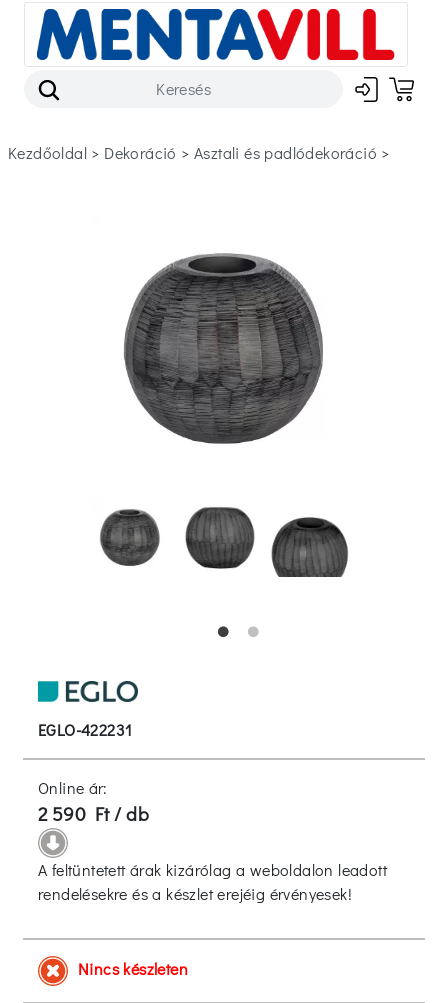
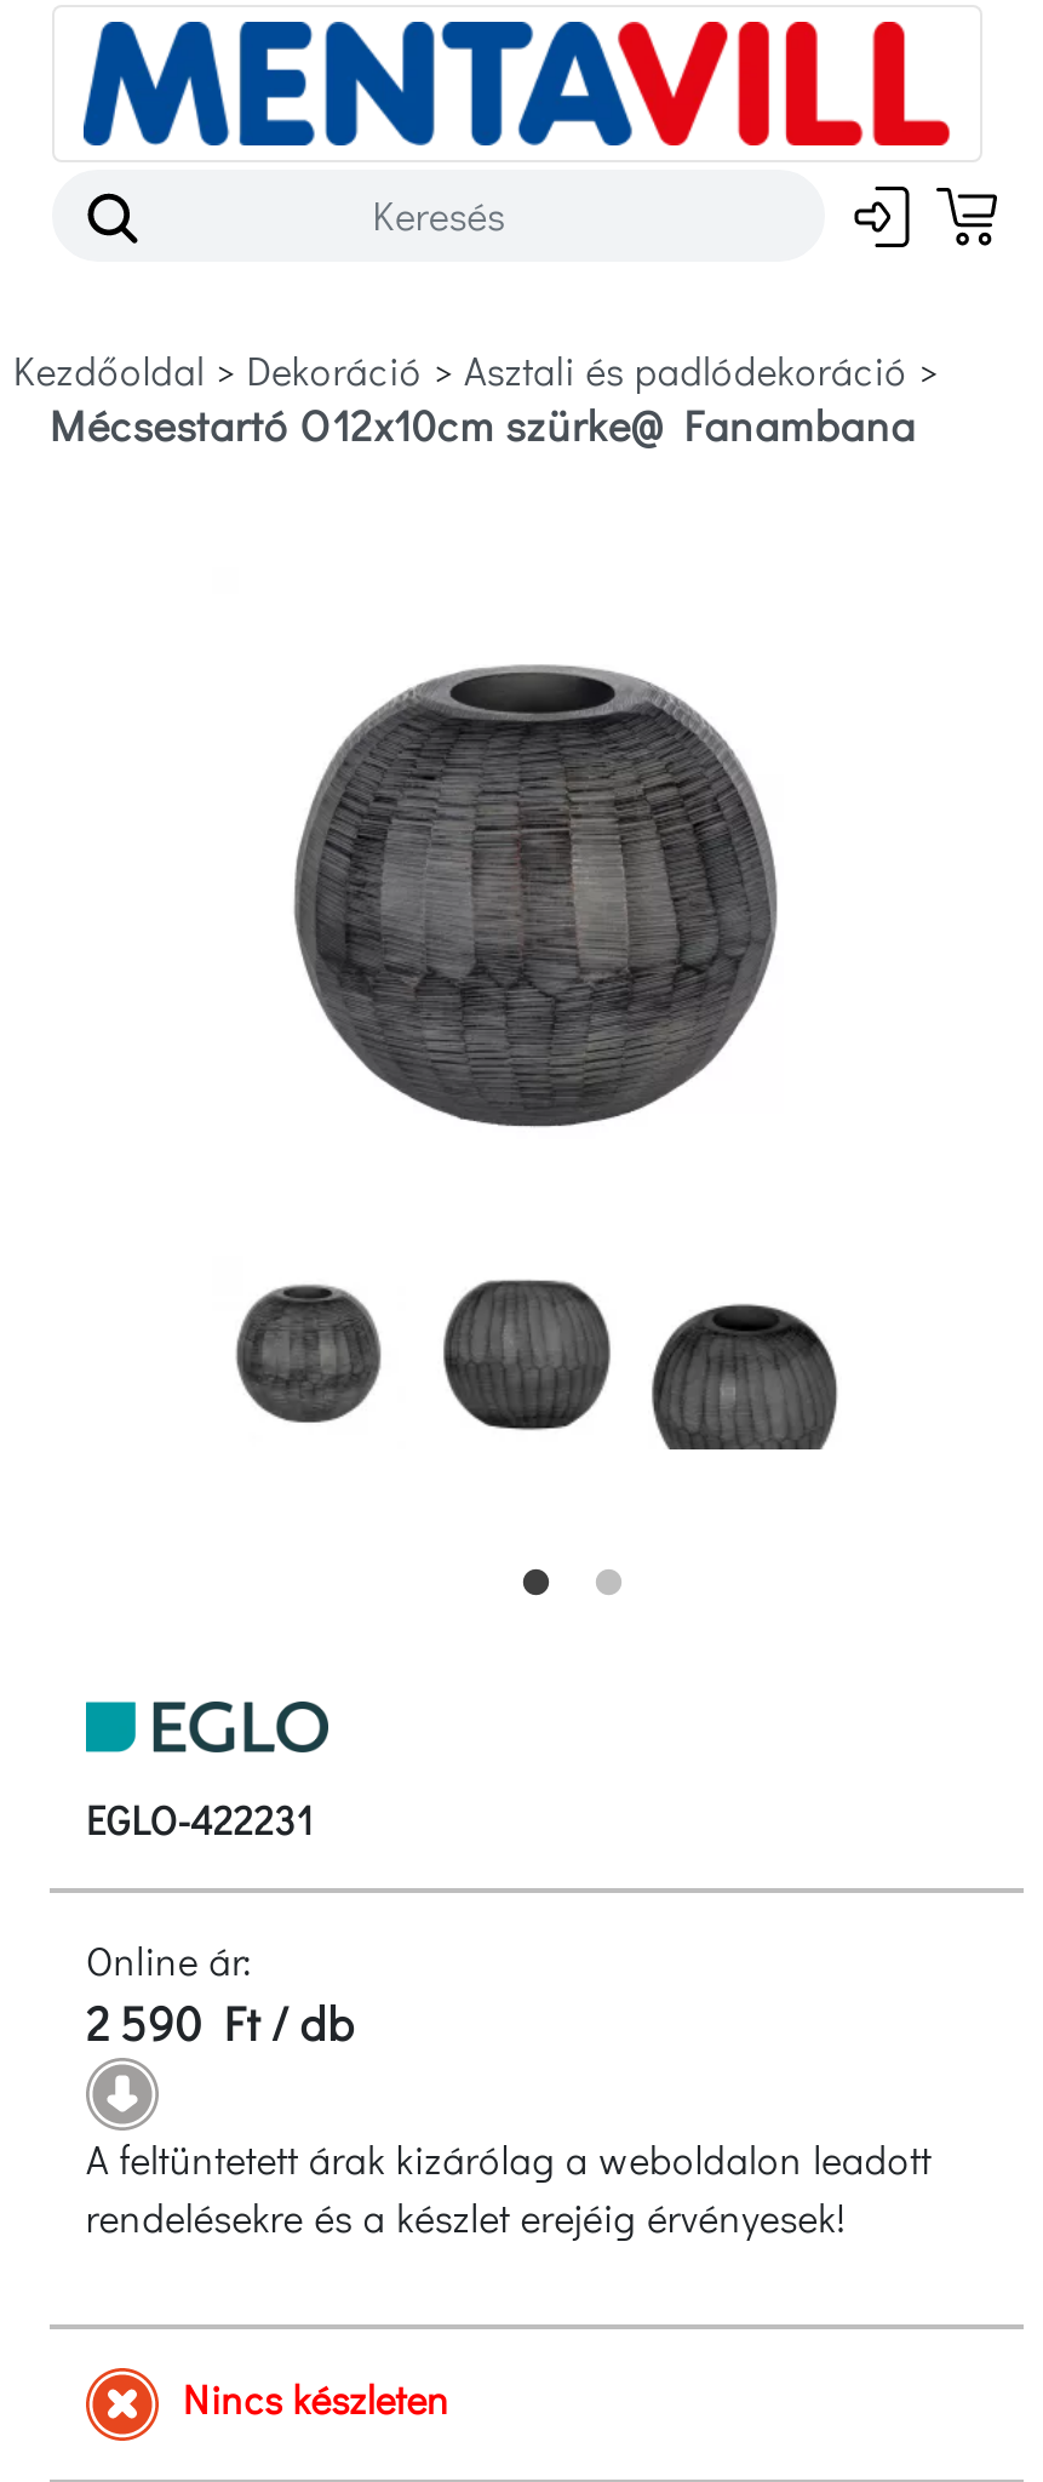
+ Mécsestartó O12x10cm szürke@ Fanambana
